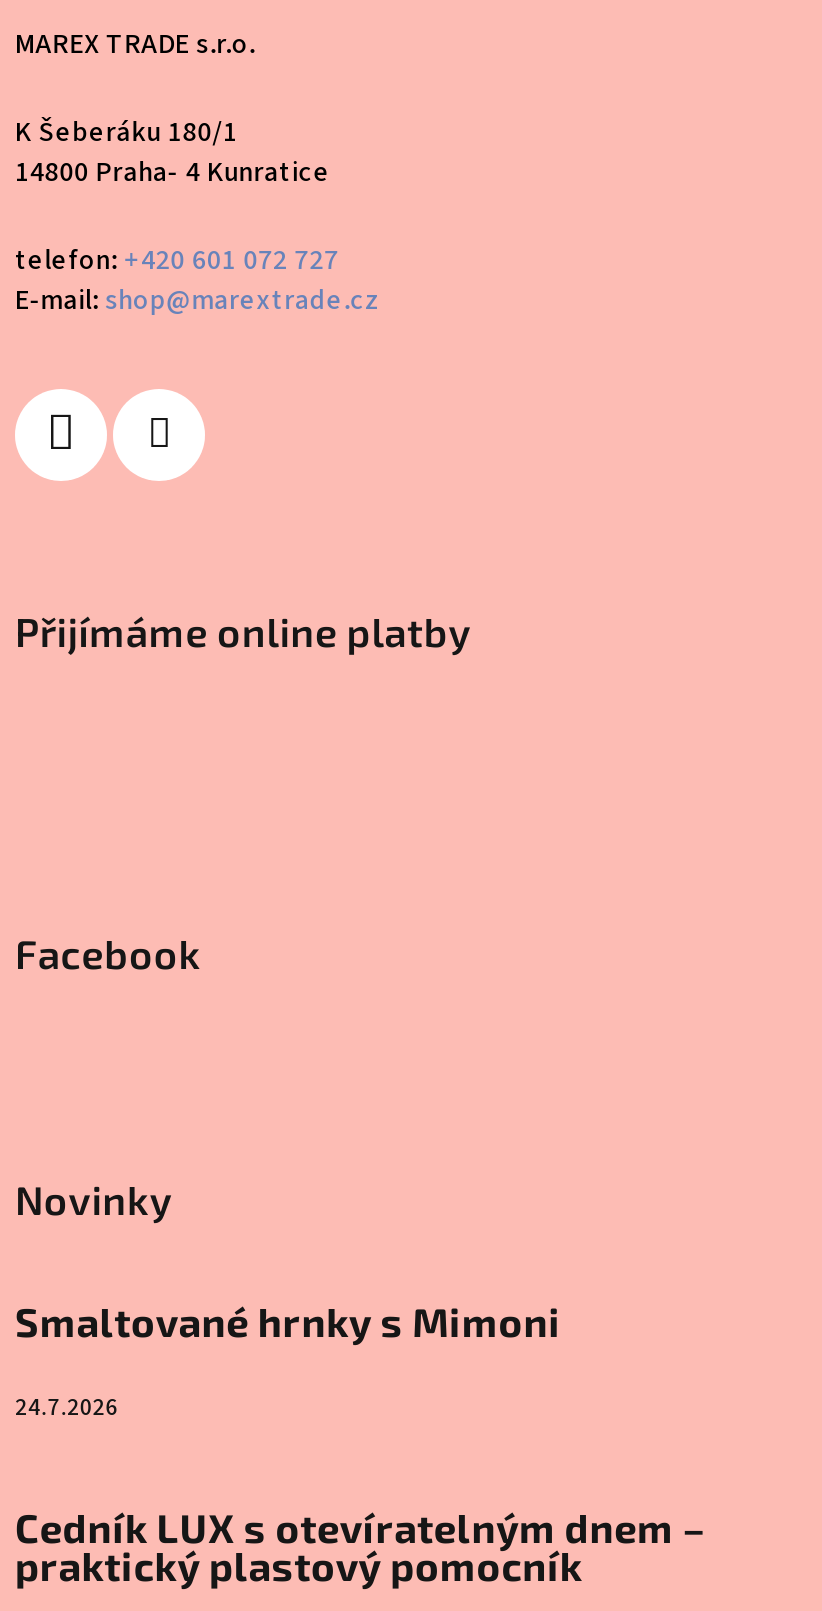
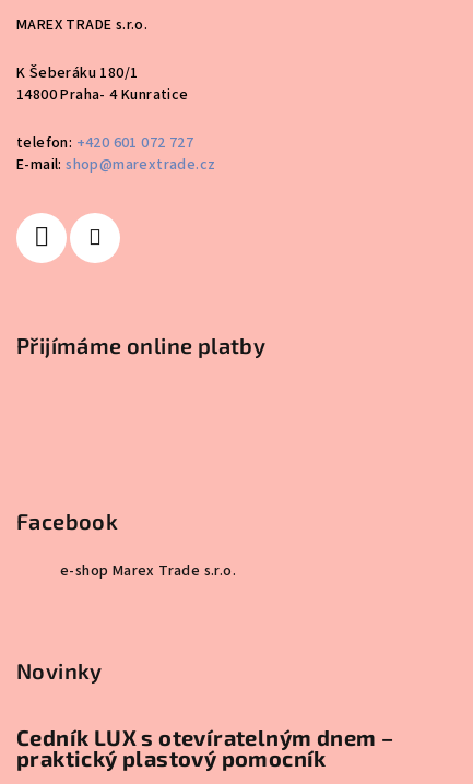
+ e-shop Marex Trade s.r.o.

- Smaltované hrnky s Mimoni
- 24.7.2026
